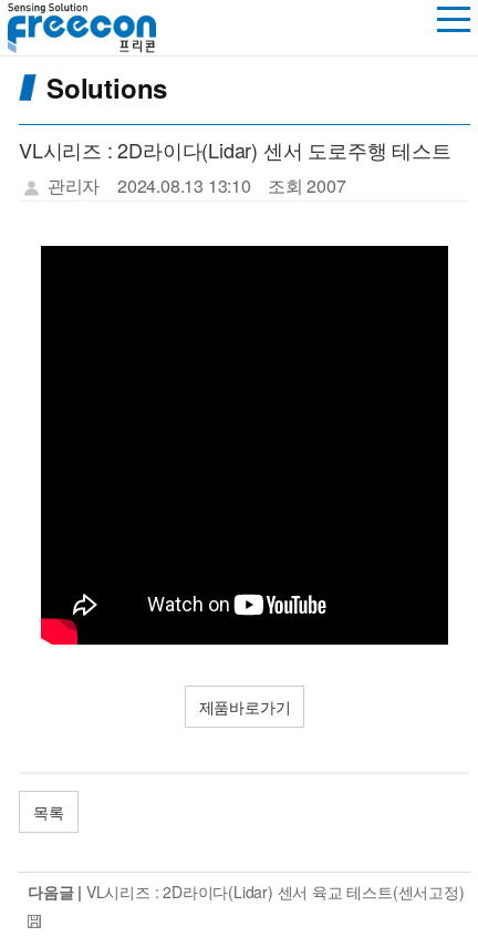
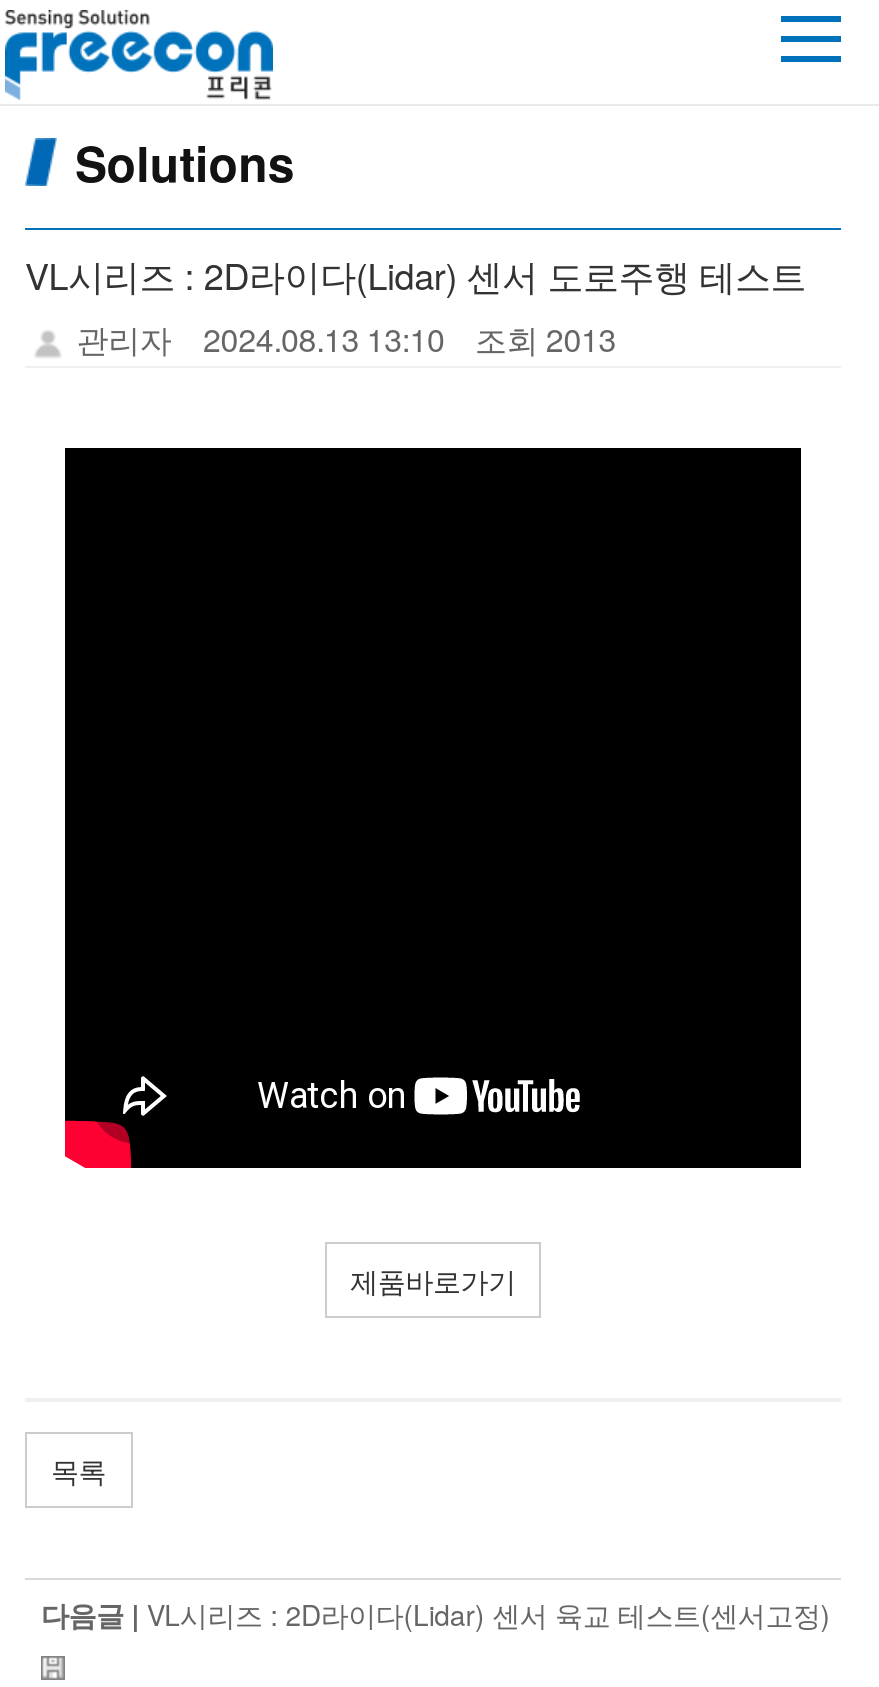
- 관리자 2024.08.13 13:10 조회 2007
+ 관리자 2024.08.13 13:10 조회 2013
